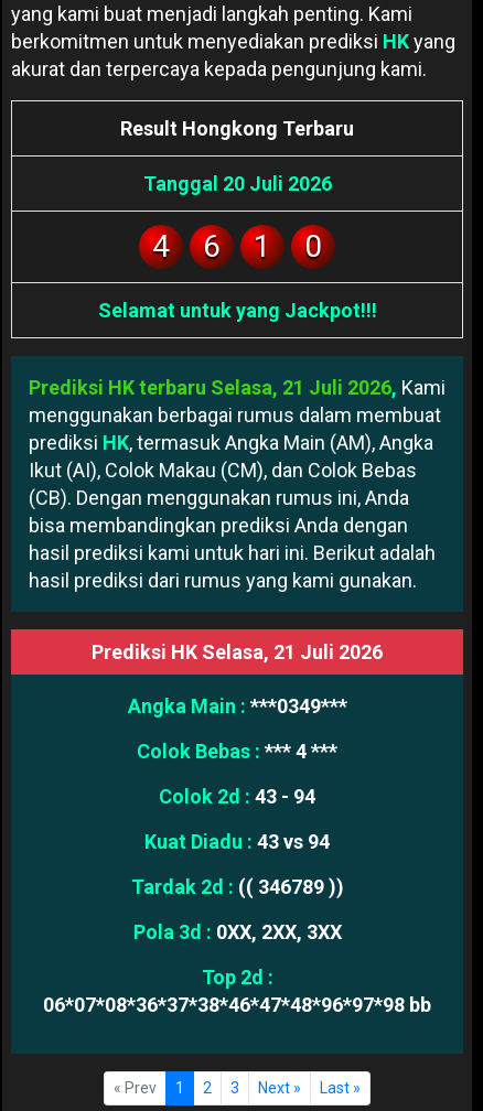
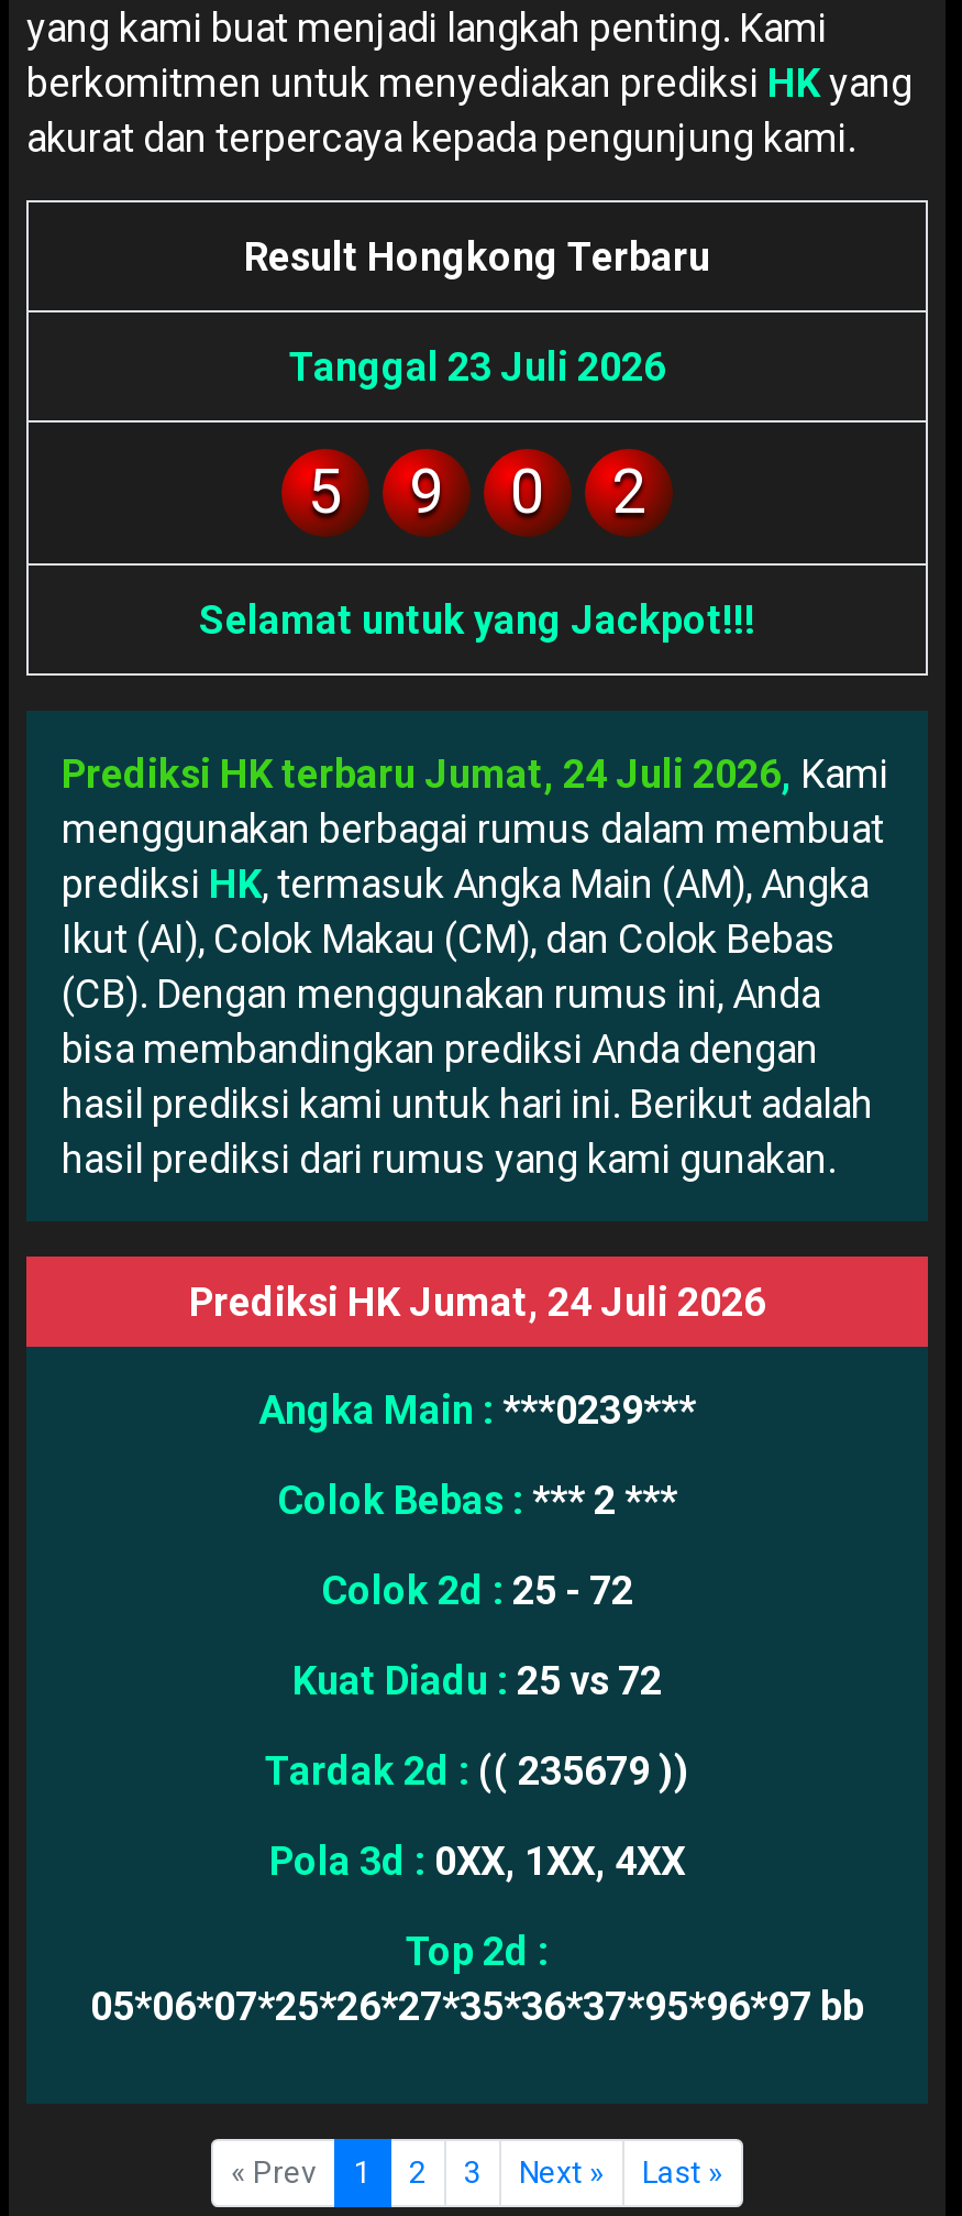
- Tanggal 20 Juli 2026
+ Tanggal 23 Juli 2026

- 4
- 6
- 1
+ 5
+ 9

+ 2

- Prediksi HK terbaru Selasa, 21 Juli 2026, Kami
+ Prediksi HK terbaru Jumat, 24 Juli 2026, Kami

- Prediksi HK Selasa, 21 Juli 2026
+ Prediksi HK Jumat, 24 Juli 2026

- Angka Main : ***0349***
+ Angka Main : ***0239***

- Colok Bebas : *** 4 ***
+ Colok Bebas : *** 2 ***

- Colok 2d : 43 - 94
+ Colok 2d : 25 - 72

- Kuat Diadu : 43 vs 94
+ Kuat Diadu : 25 vs 72

- Tardak 2d : (( 346789 ))
+ Tardak 2d : (( 235679 ))

- Pola 3d : 0XX, 2XX, 3XX
+ Pola 3d : 0XX, 1XX, 4XX

- 06*07*08*36*37*38*46*47*48*96*97*98 bb
+ 05*06*07*25*26*27*35*36*37*95*96*97 bb
